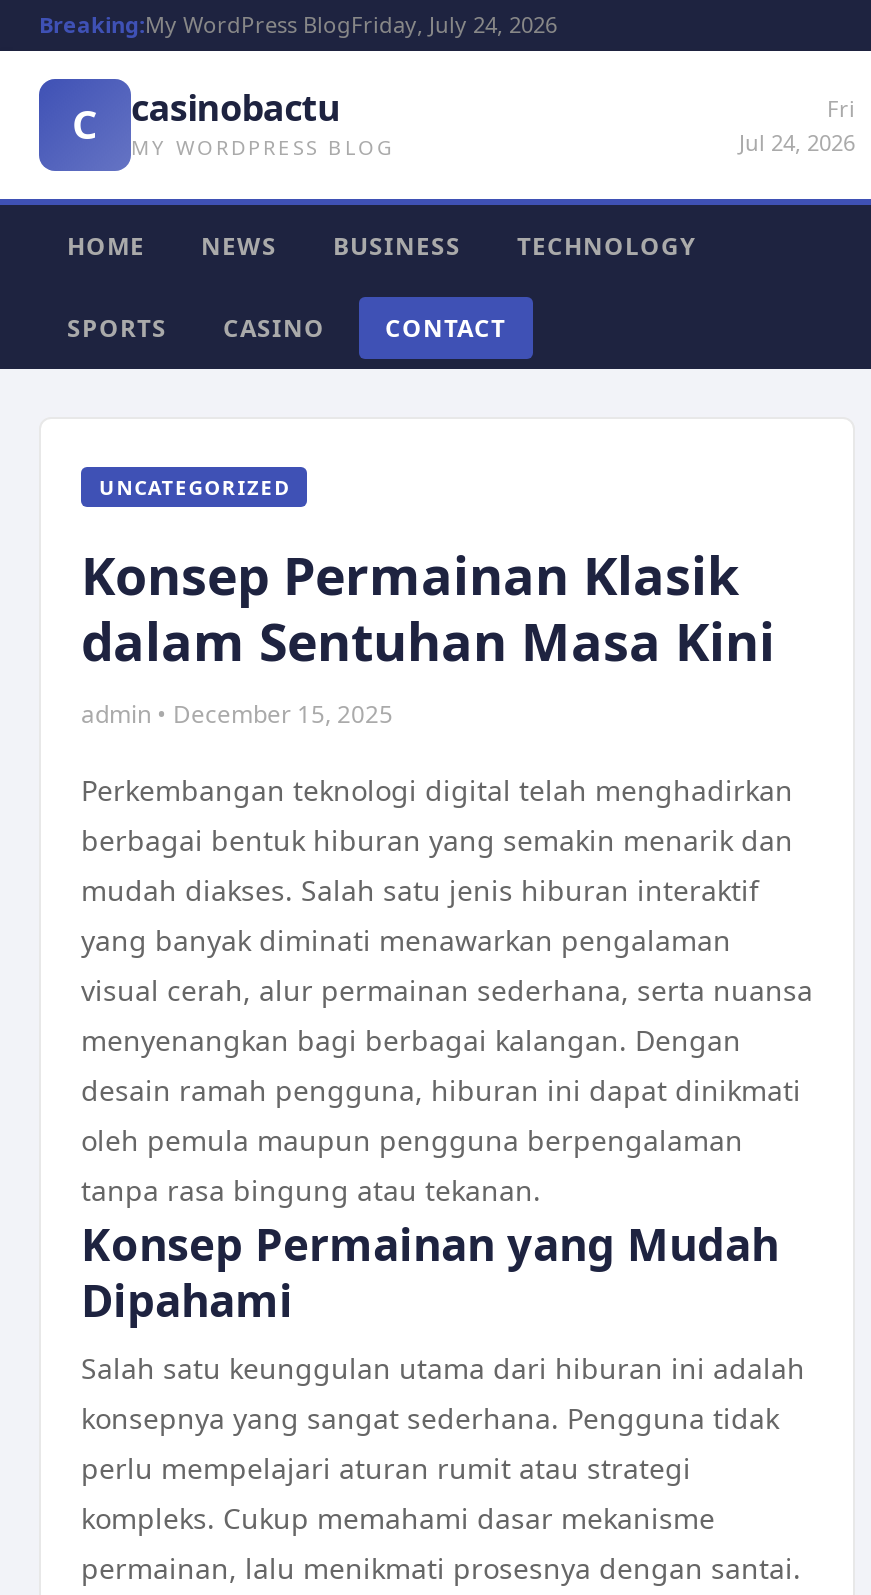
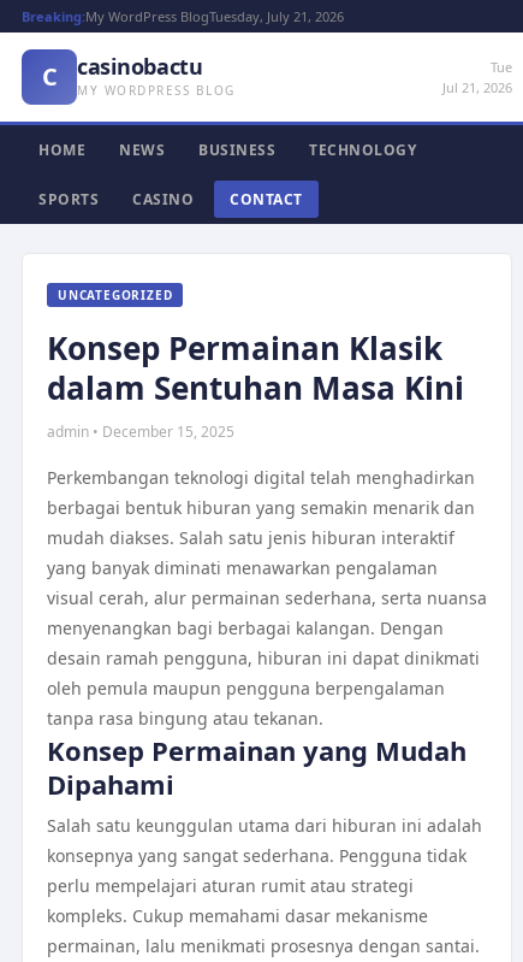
- Breaking:My WordPress BlogFriday, July 24, 2026
+ Breaking:My WordPress BlogTuesday, July 21, 2026

- Fri
- Jul 24, 2026
+ Tue
+ Jul 21, 2026
